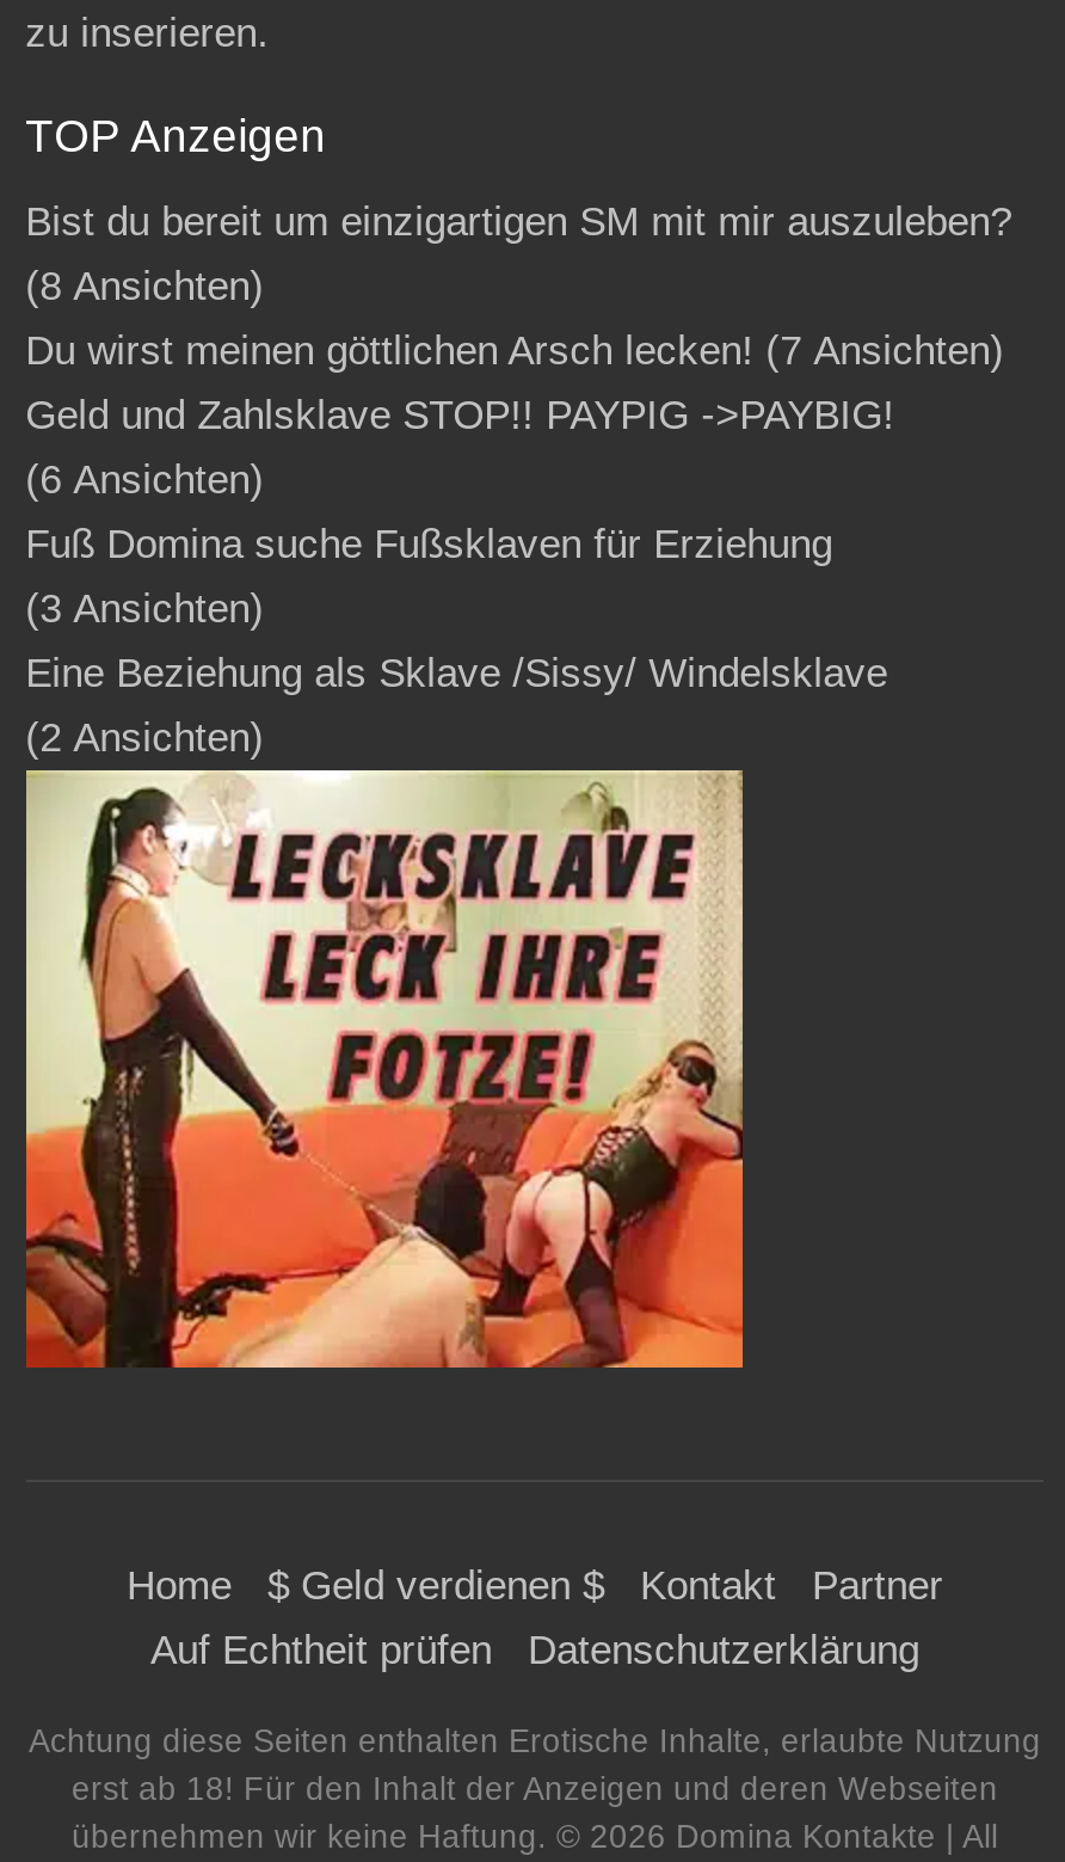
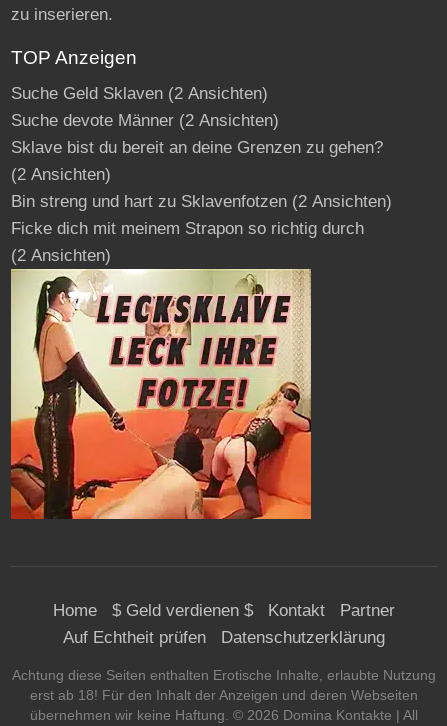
- Bist du bereit um einzigartigen SM mit mir auszuleben?
- (8 Ansichten)
- Du wirst meinen göttlichen Arsch lecken! (7 Ansichten)
- Geld und Zahlsklave STOP!! PAYPIG ->PAYBIG!
- (6 Ansichten)
- Fuß Domina suche Fußsklaven für Erziehung
- (3 Ansichten)
- Eine Beziehung als Sklave /Sissy/ Windelsklave
+ Suche Geld Sklaven (2 Ansichten)
+ Suche devote Männer (2 Ansichten)
+ Sklave bist du bereit an deine Grenzen zu gehen?
+ (2 Ansichten)
+ Bin streng und hart zu Sklavenfotzen (2 Ansichten)
+ Ficke dich mit meinem Strapon so richtig durch
